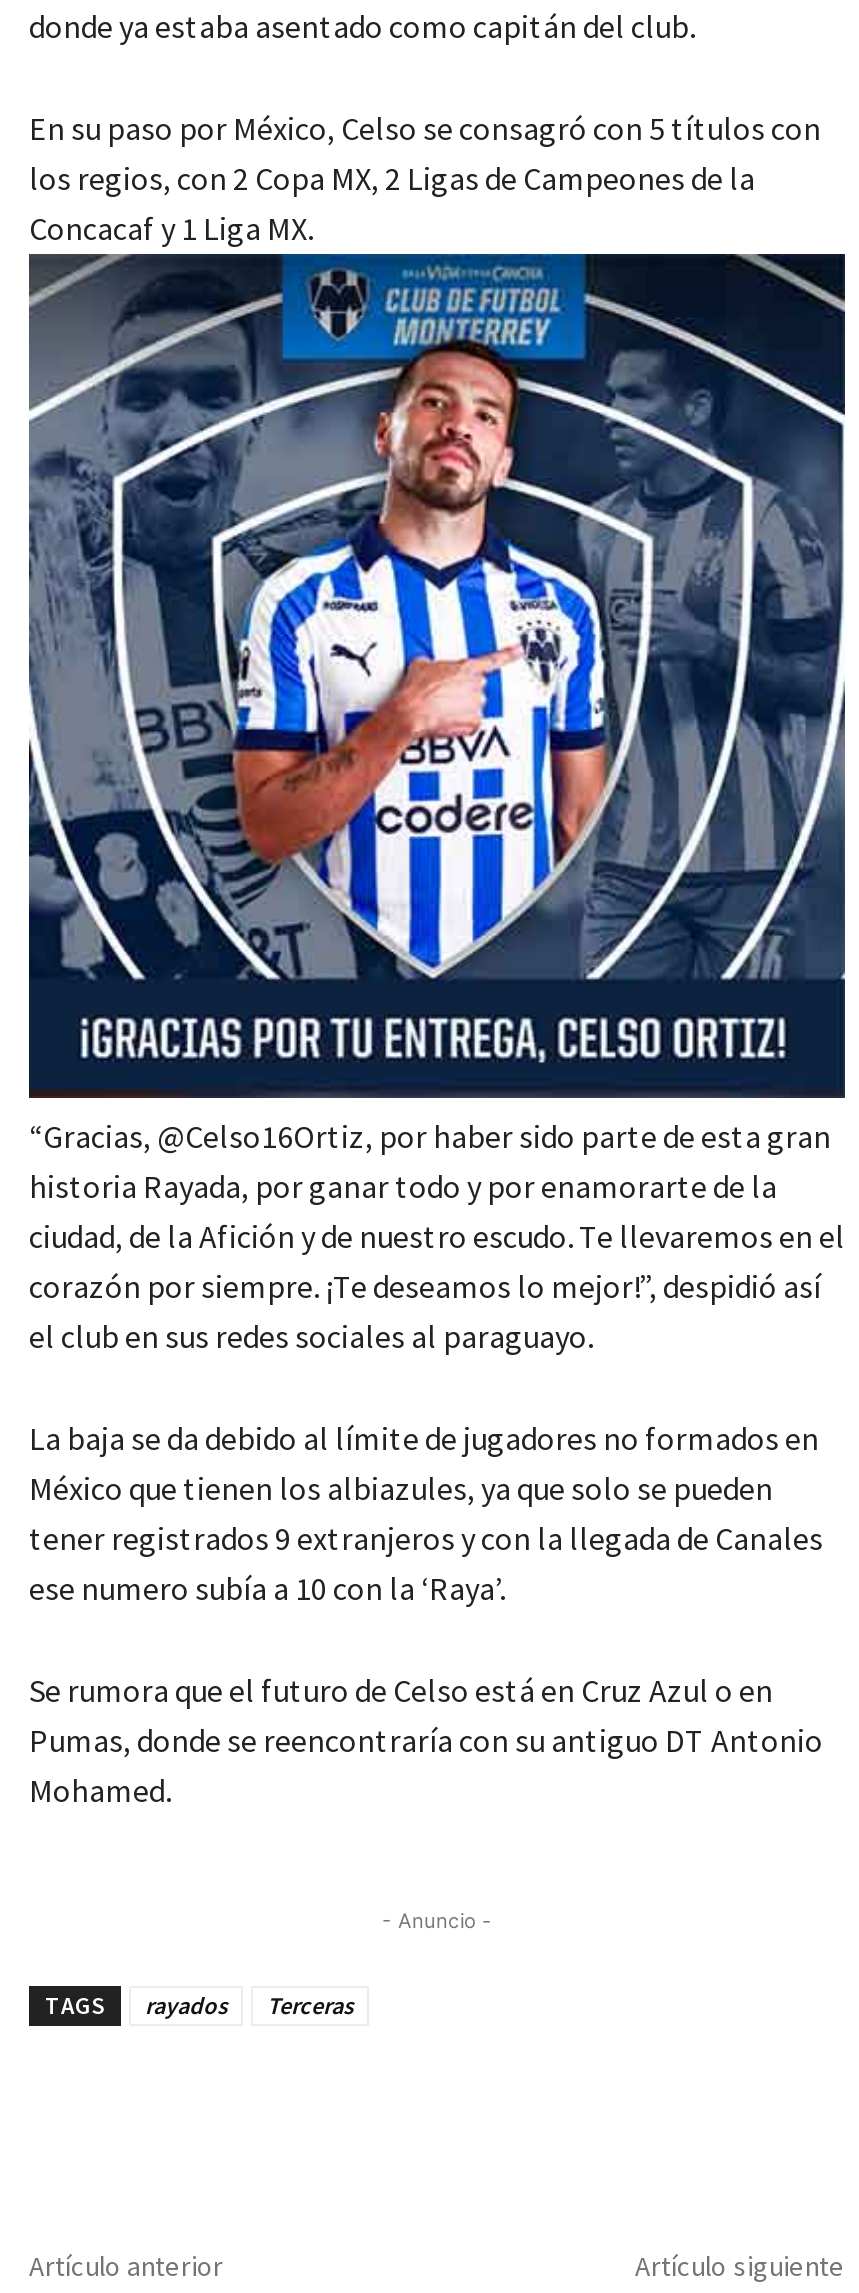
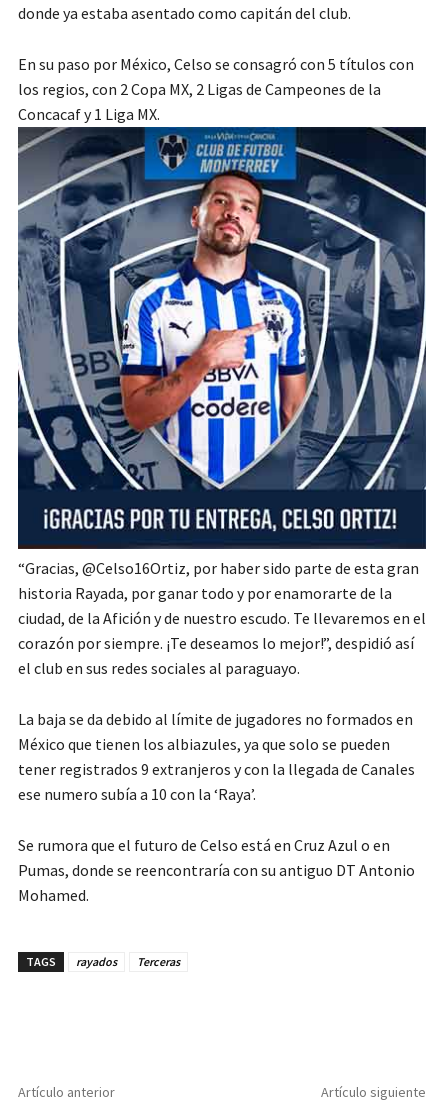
- - Anuncio -
